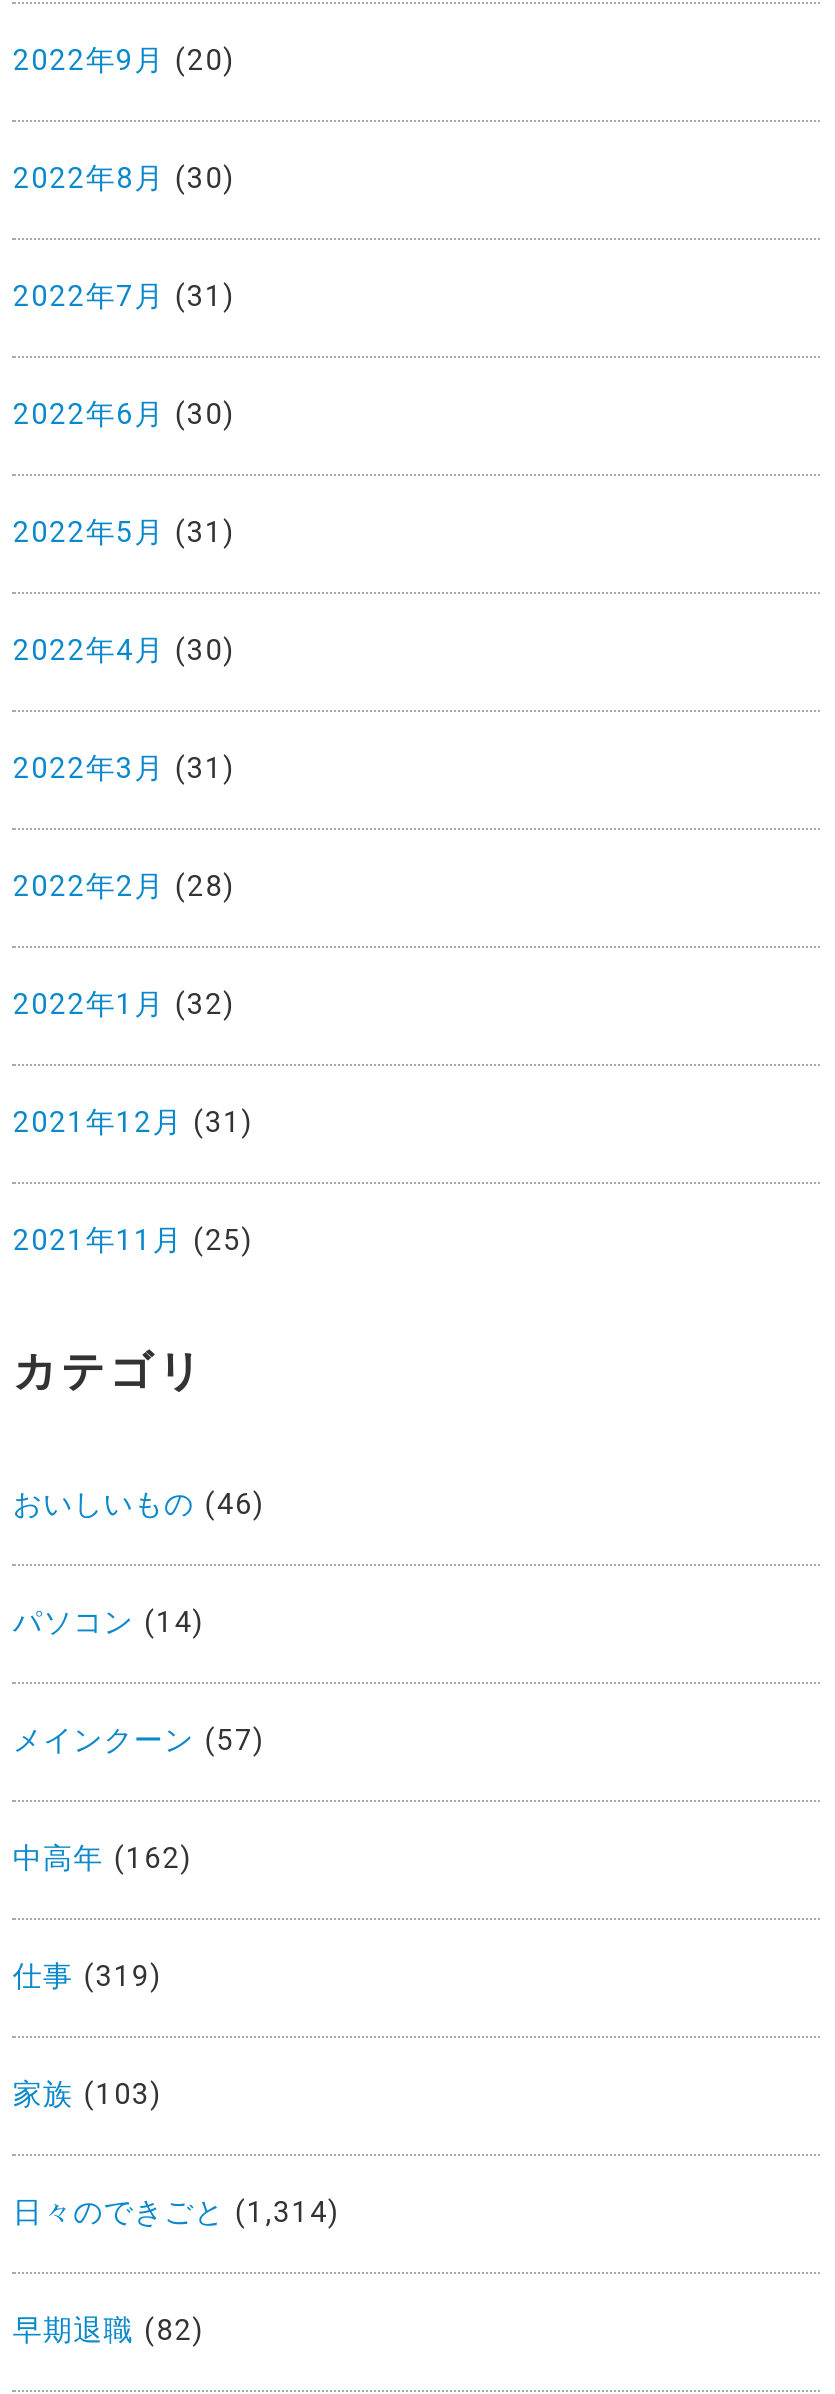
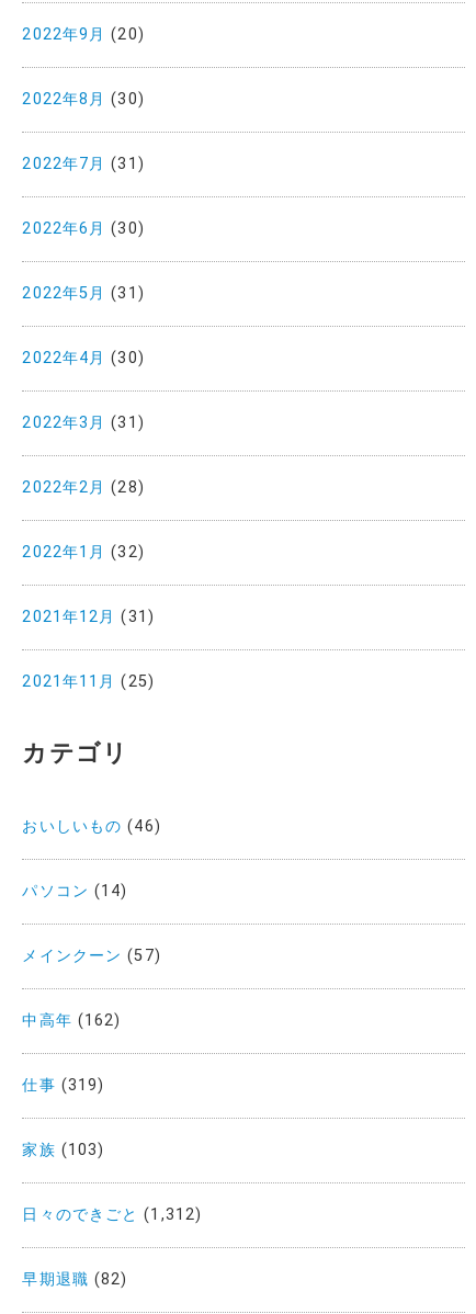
- 日々のできごと(1,314)
+ 日々のできごと(1,312)
